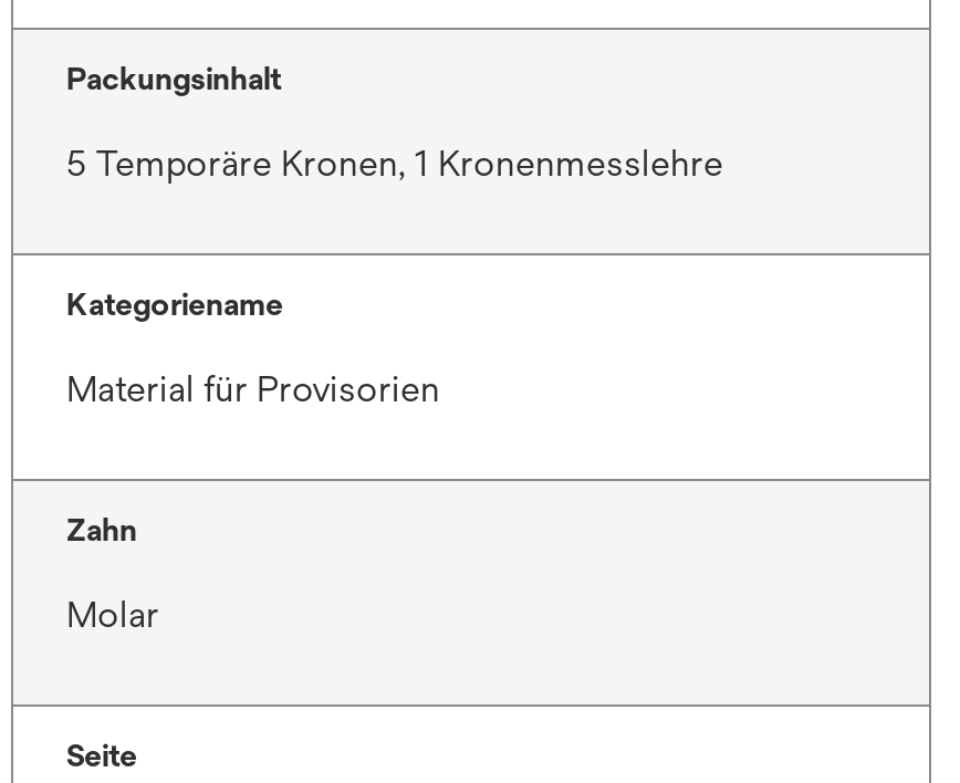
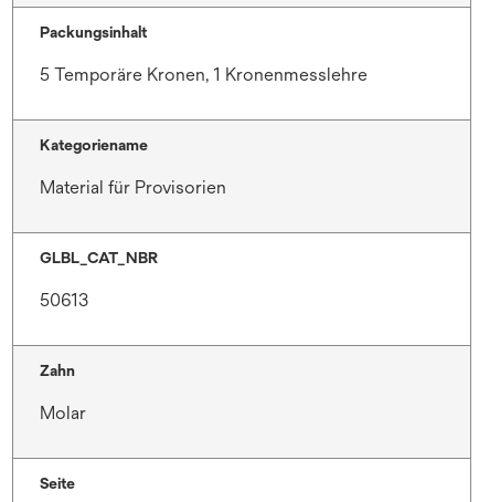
+ GLBL_CAT_NBR
+ 50613
